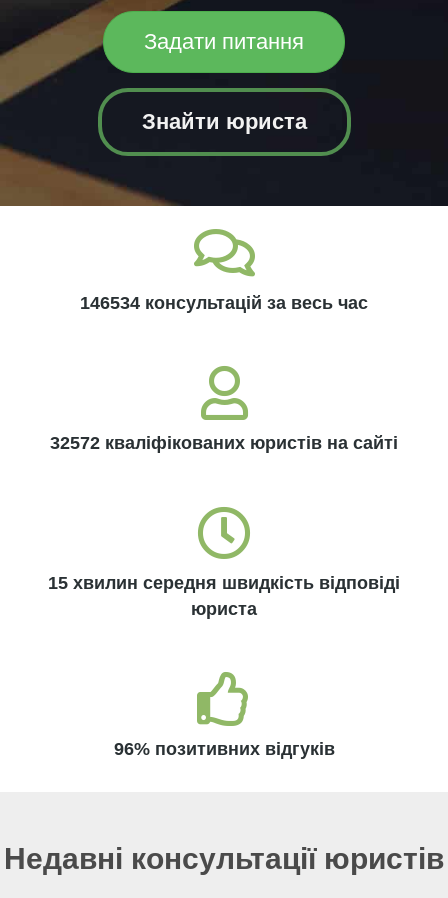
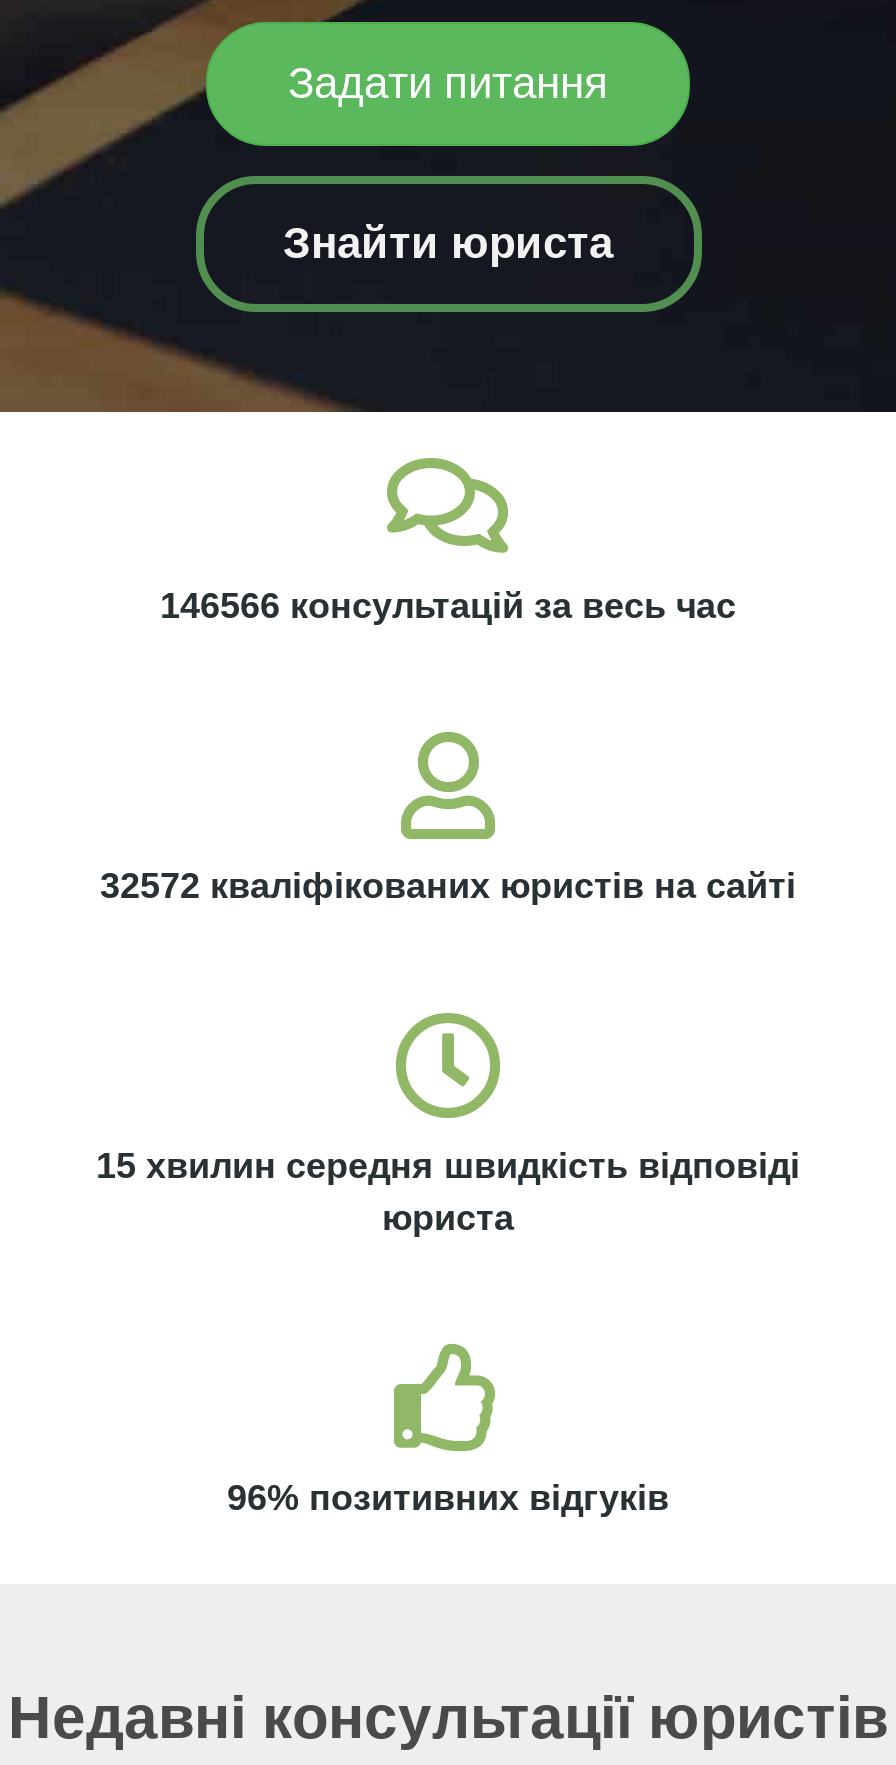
- 146534 консультацій за весь час
+ 146566 консультацій за весь час
